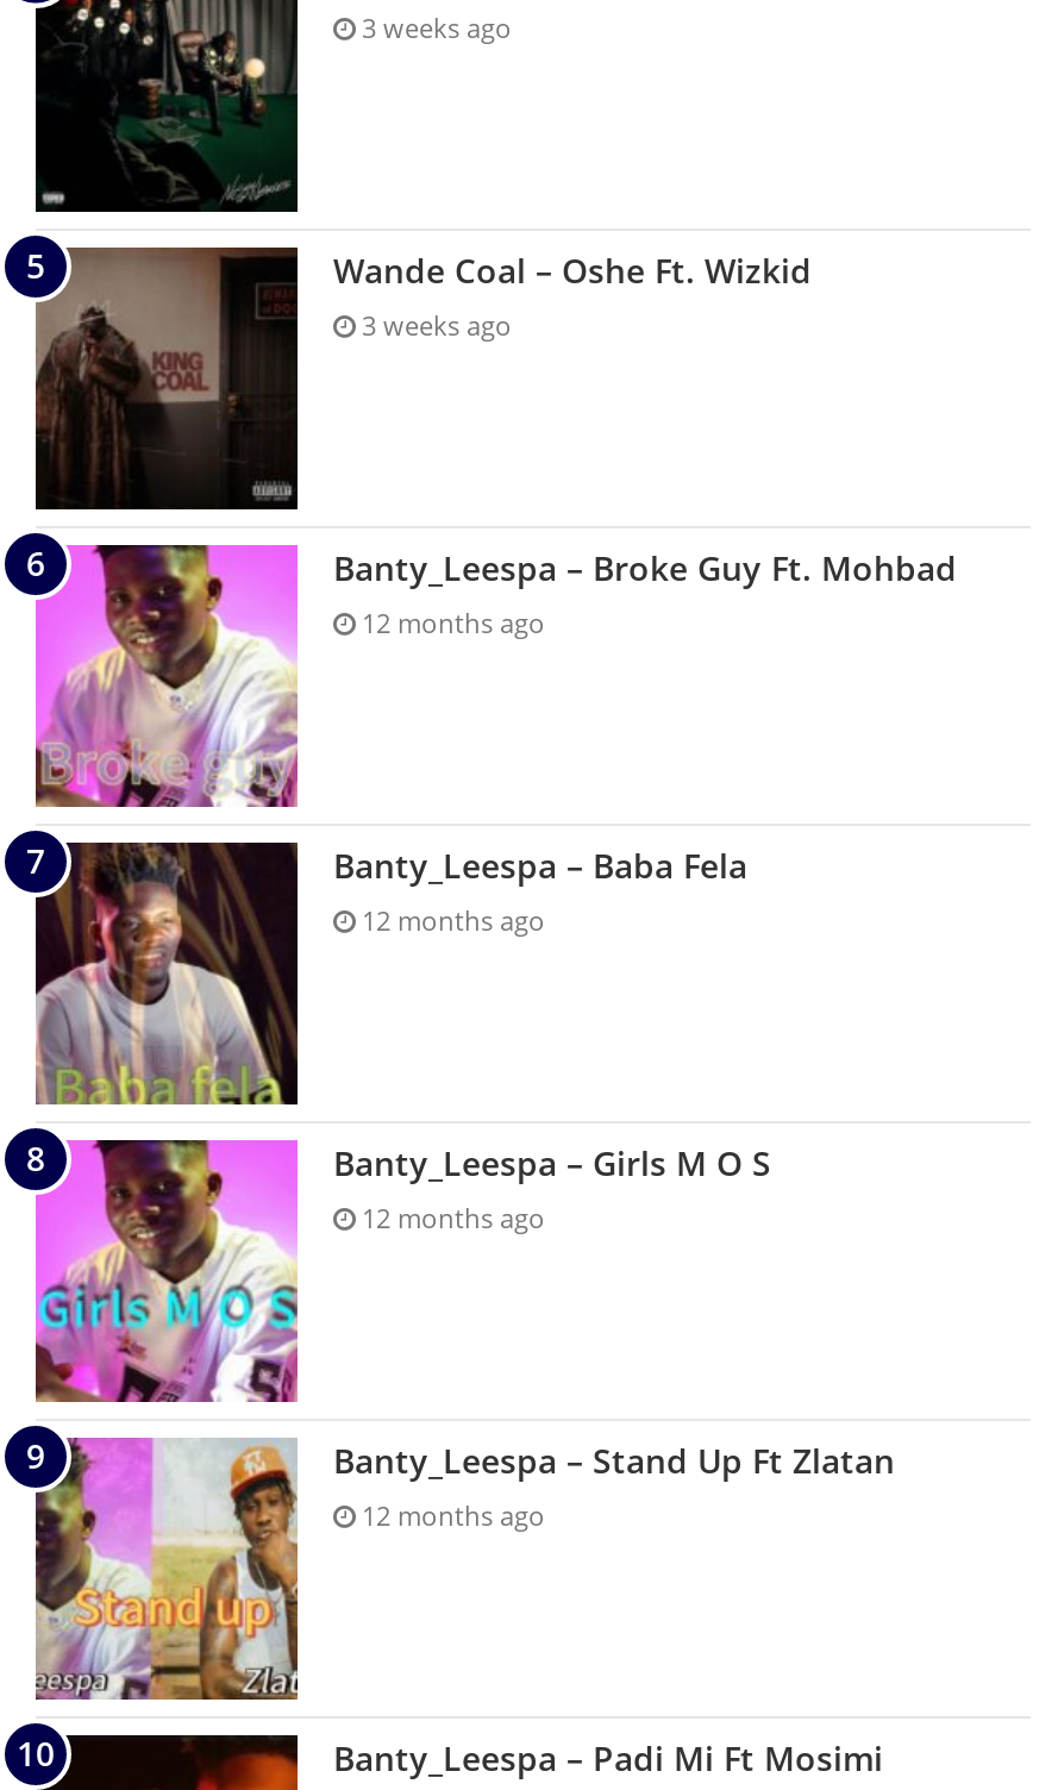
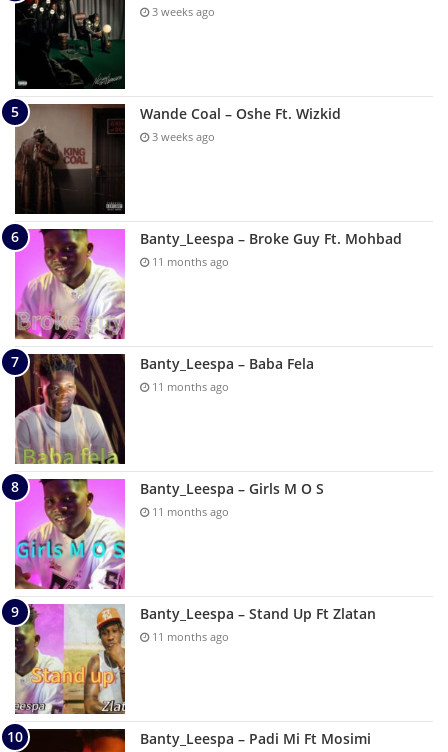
- 12 months ago
+ 11 months ago

- 12 months ago
+ 11 months ago

- 12 months ago
+ 11 months ago

- 12 months ago
+ 11 months ago
